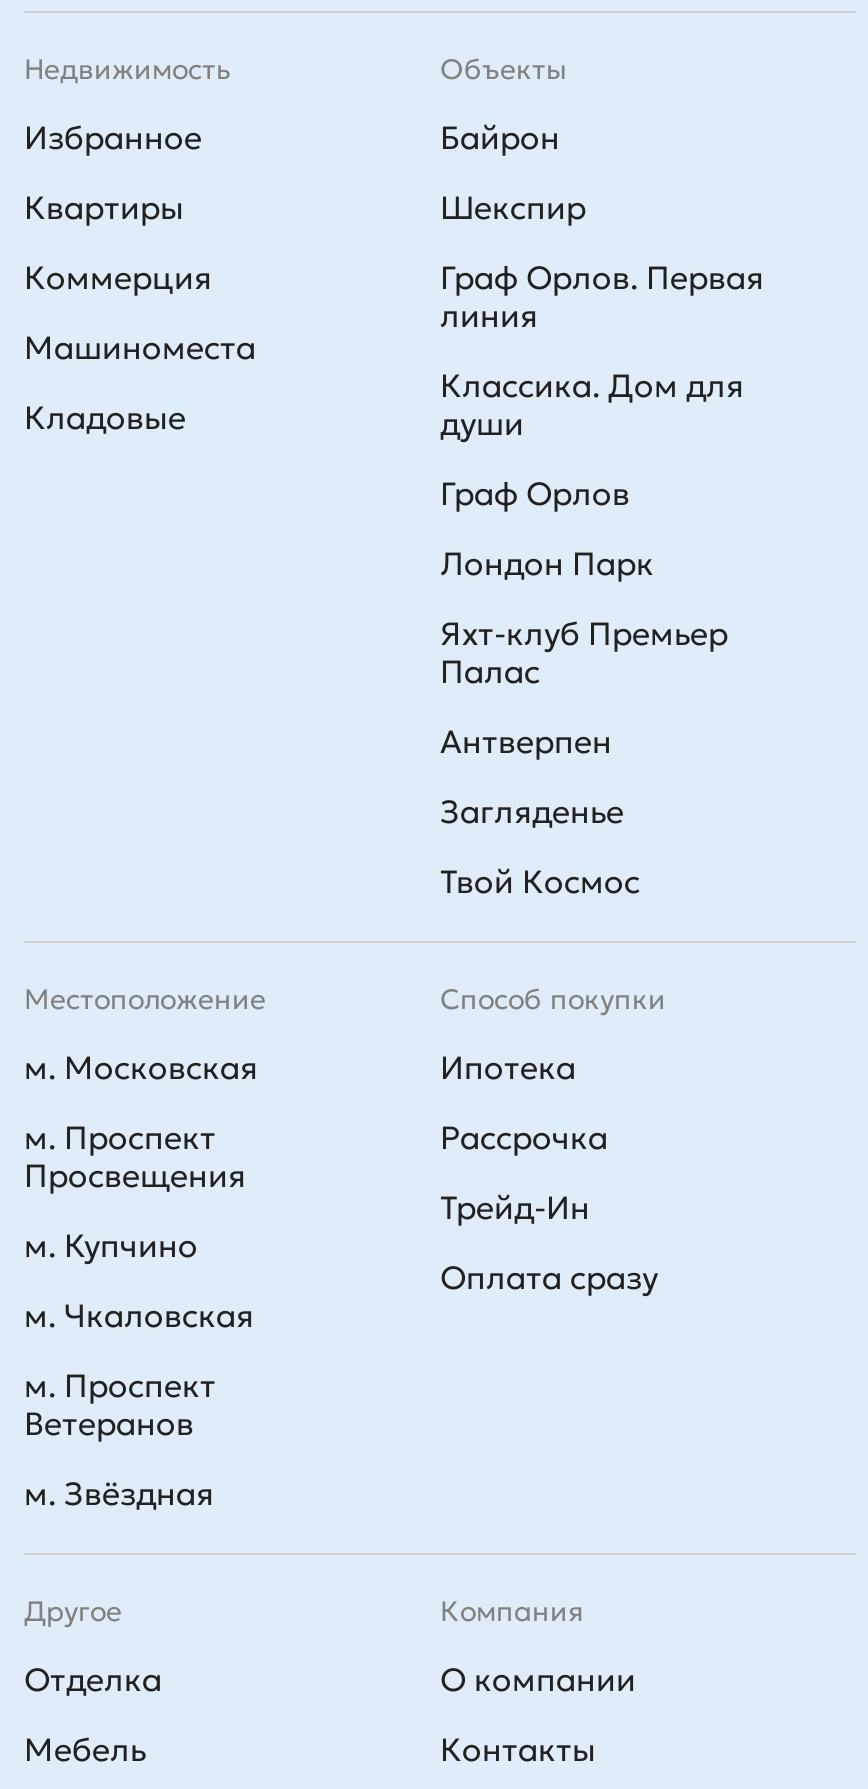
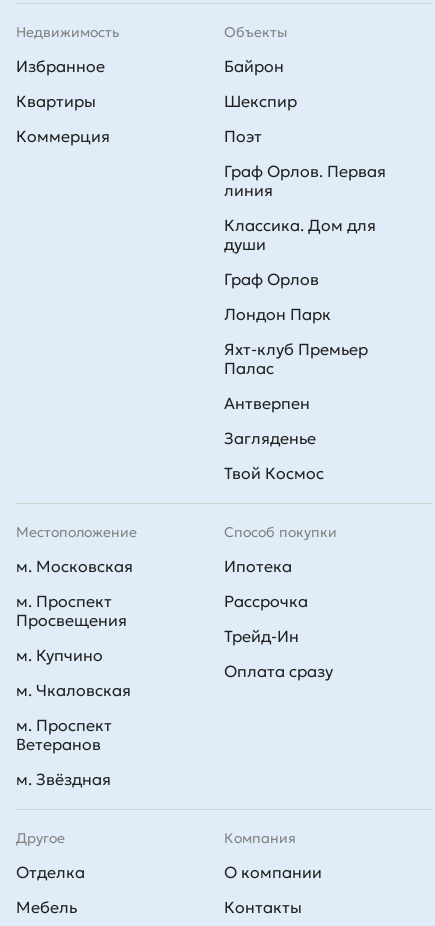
+ Поэт

- Машиноместа
- Кладовые
